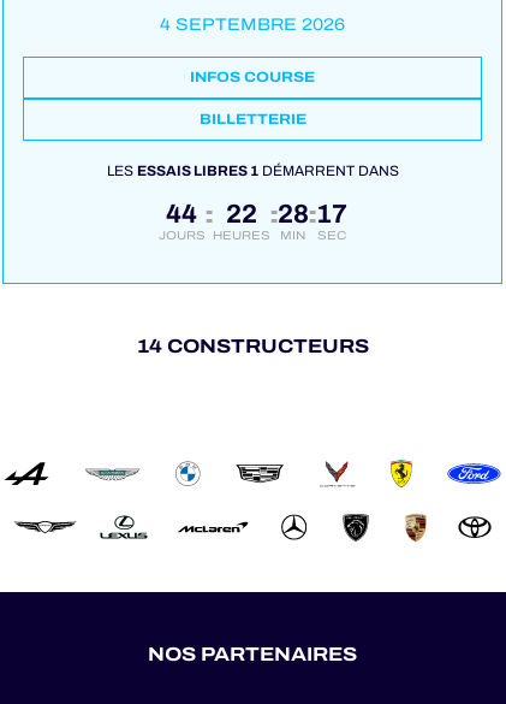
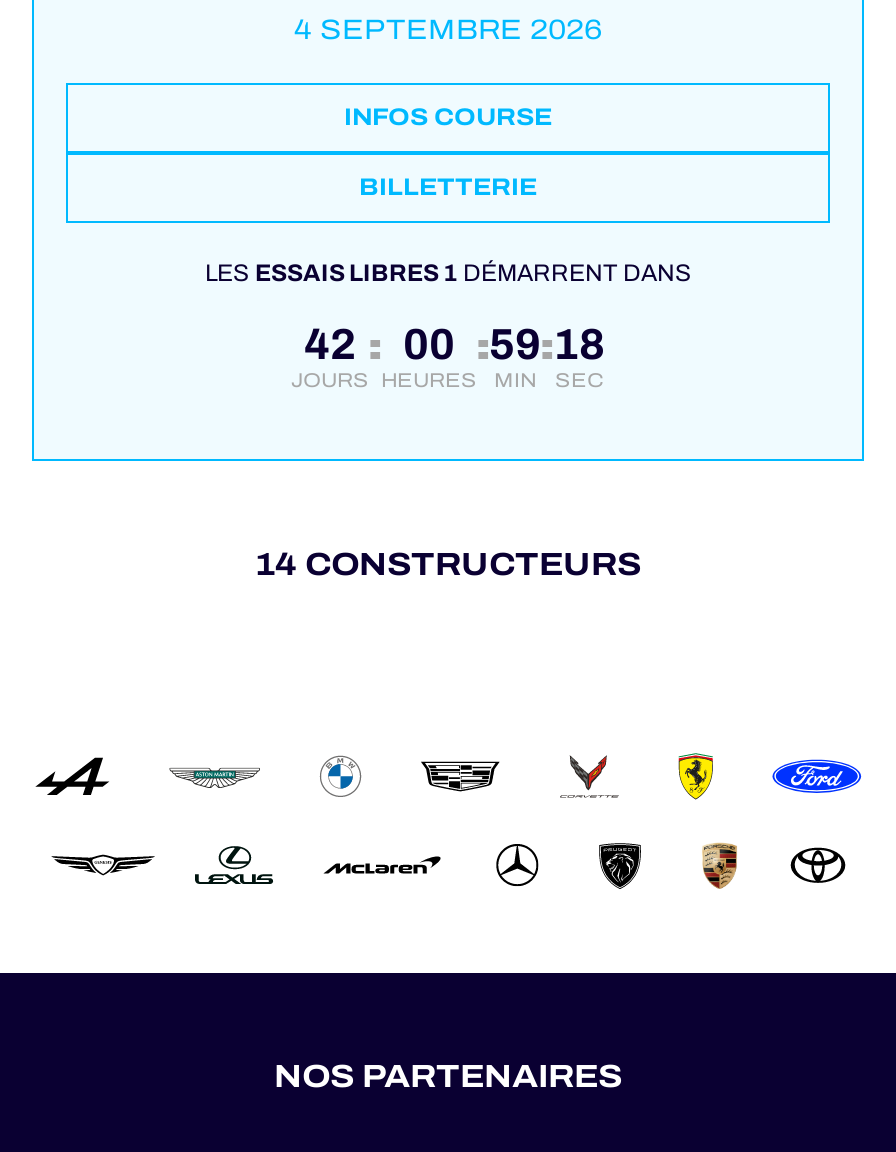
- 44
+ 42

- : 22
+ : 00

- : 28
+ : 59
